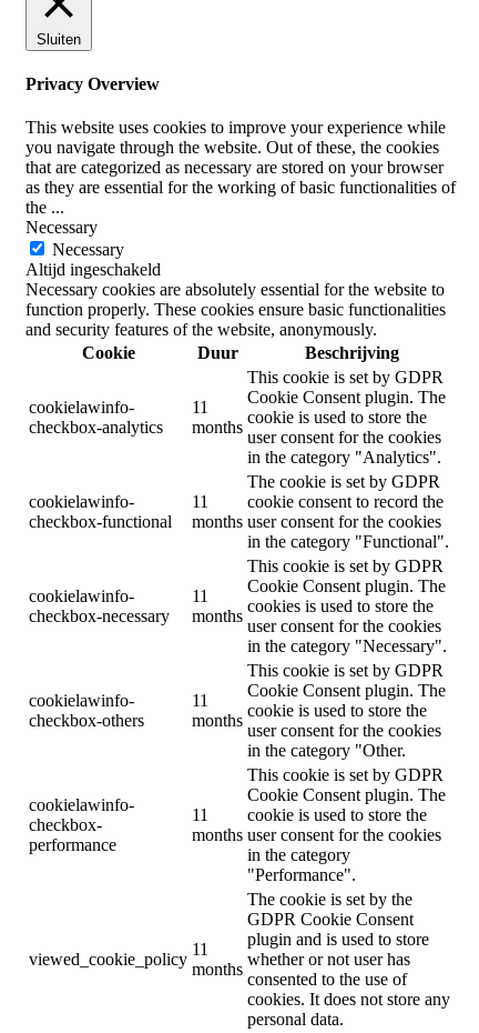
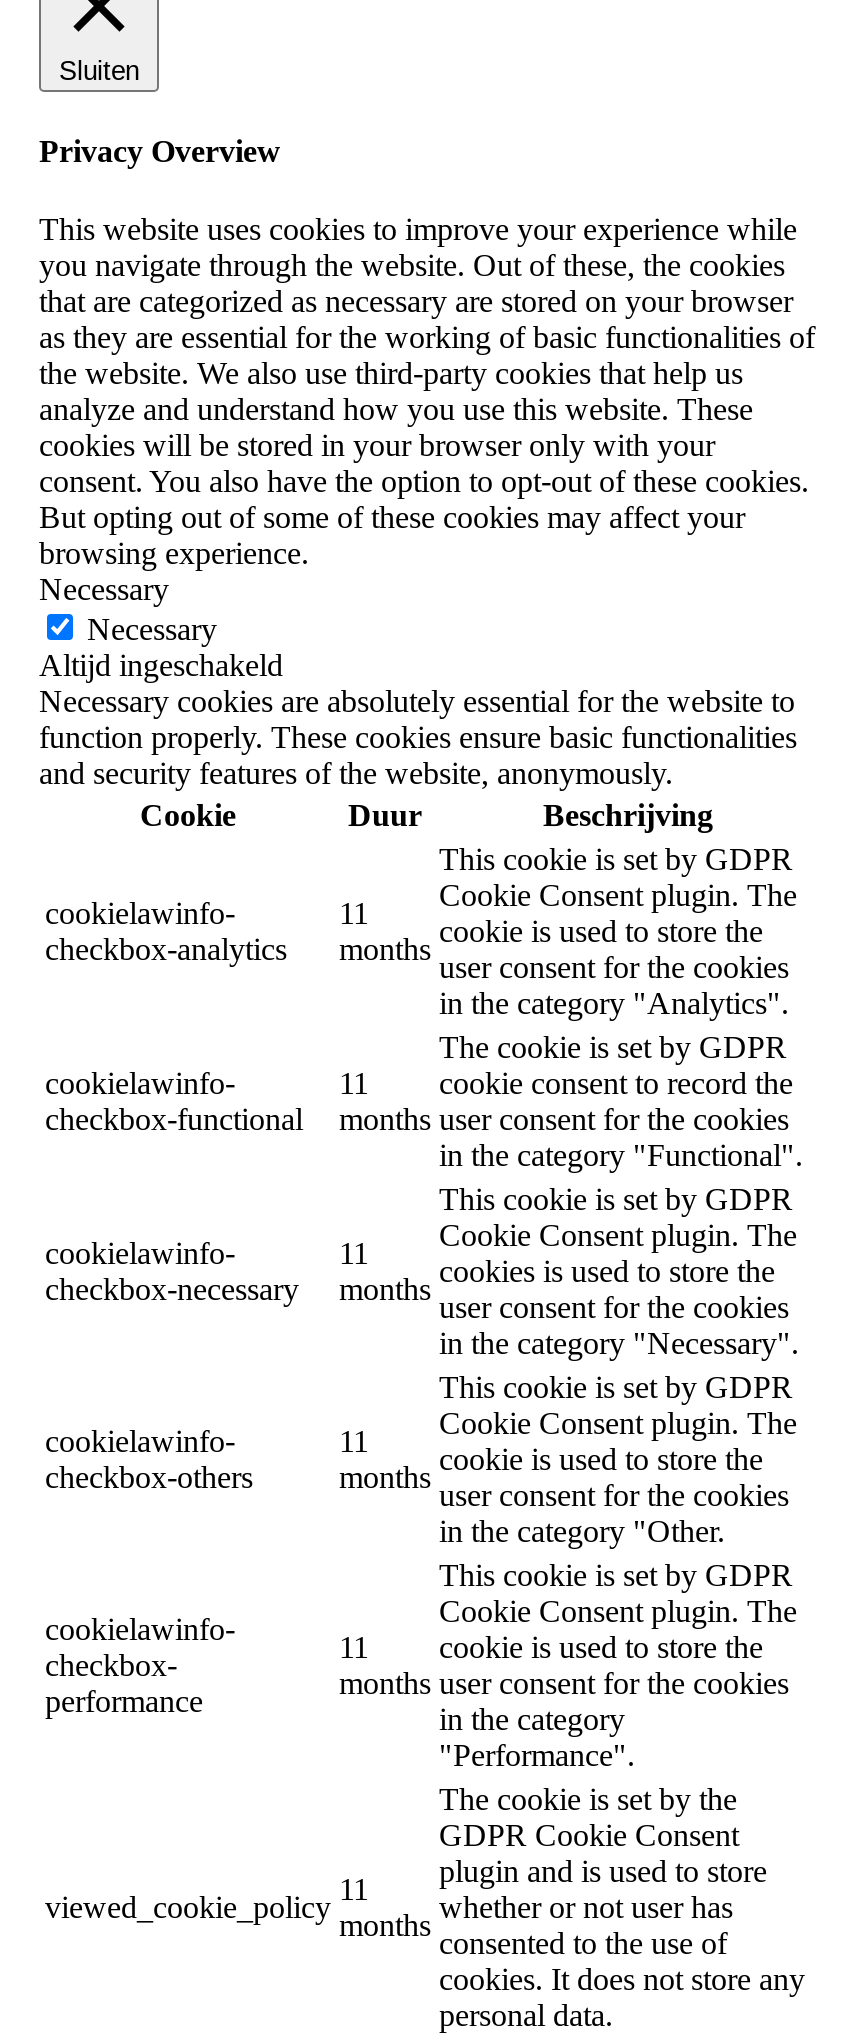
- the...
+ the website. We also use third-party cookies that help us
+ analyze and understand how you use this website. These
+ cookies will be stored in your browser only with your
+ consent. You also have the option to opt-out of these cookies.
+ But opting out of some of these cookies may affect your
+ browsing experience.
